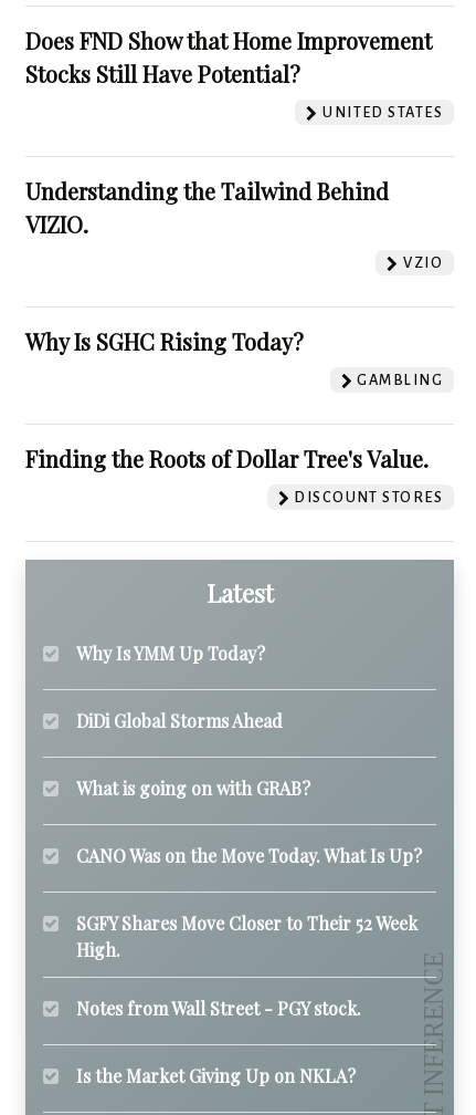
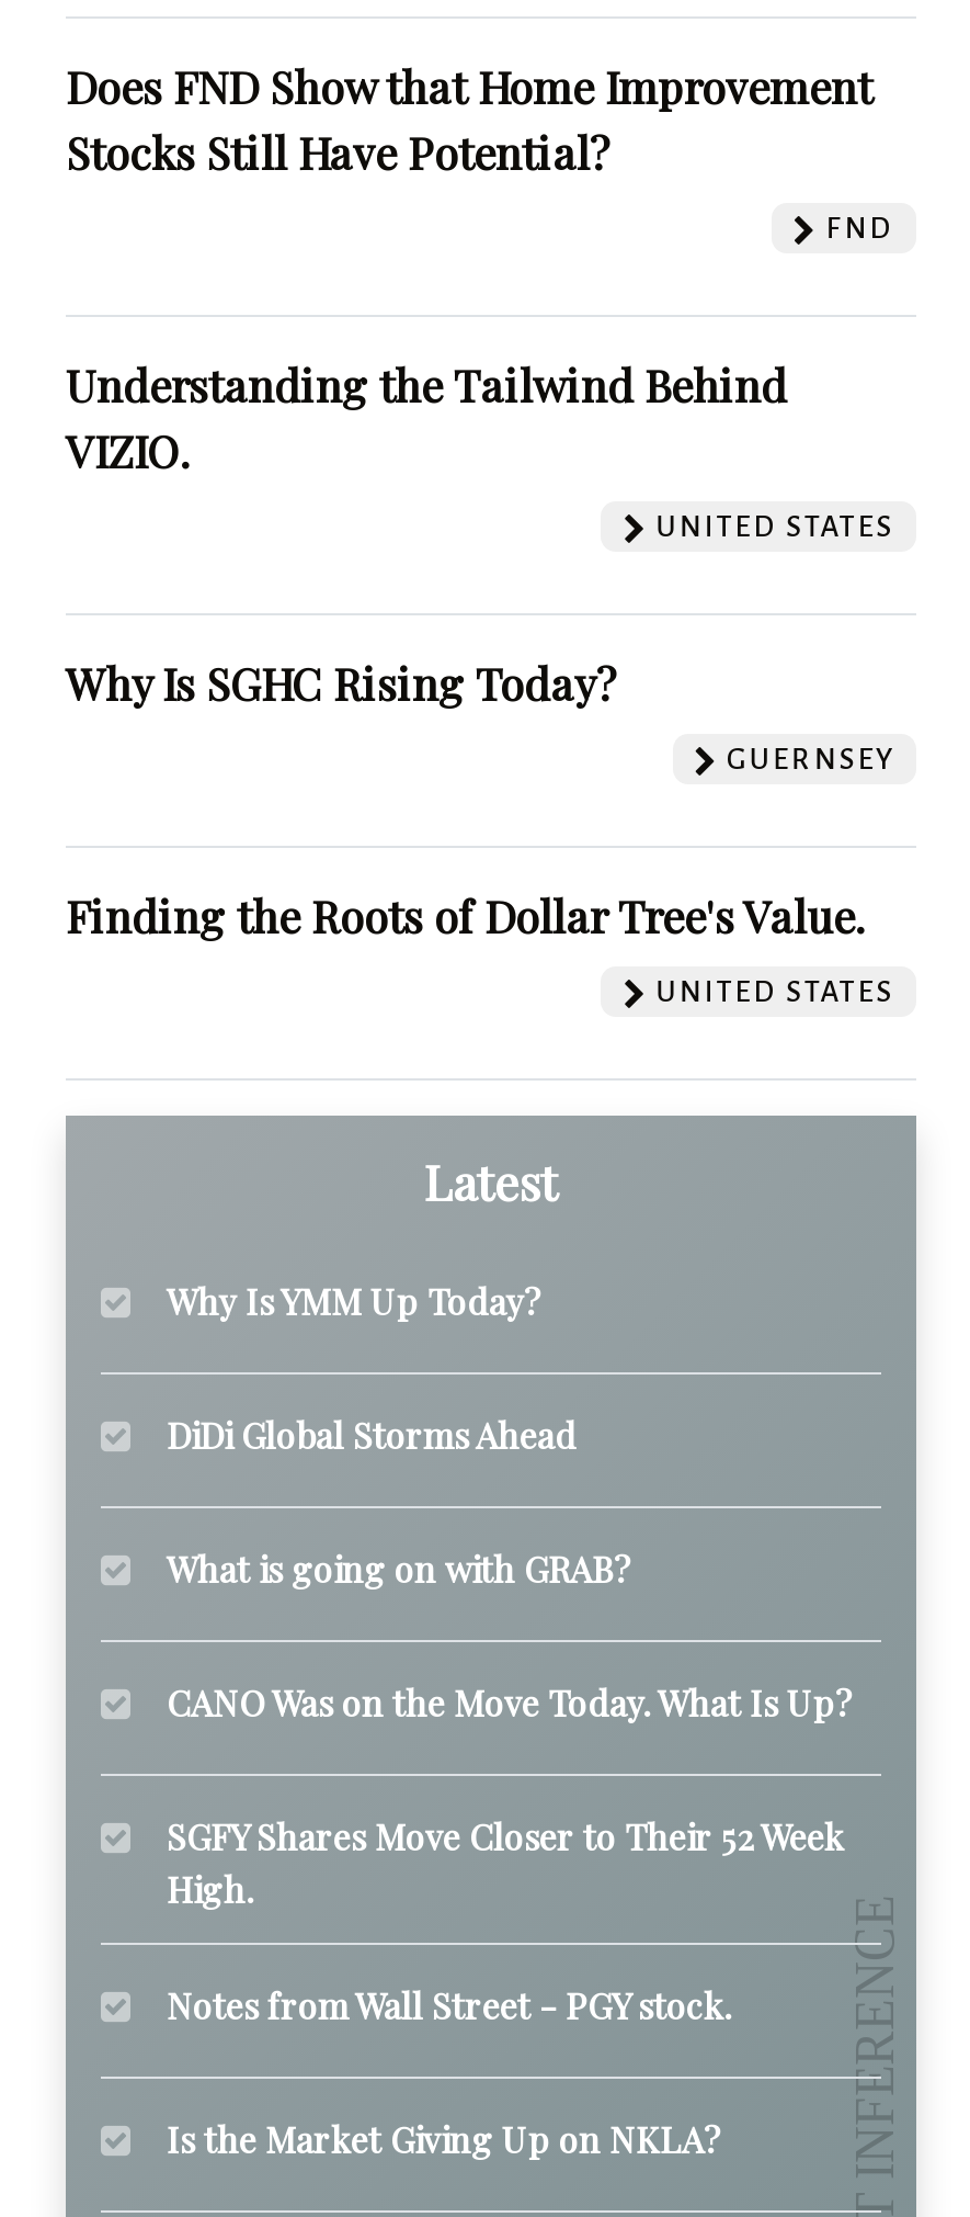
- UNITED STATES
+ FND

- VZIO
+ UNITED STATES

- GAMBLING
+ GUERNSEY

- DISCOUNT STORES
+ UNITED STATES
